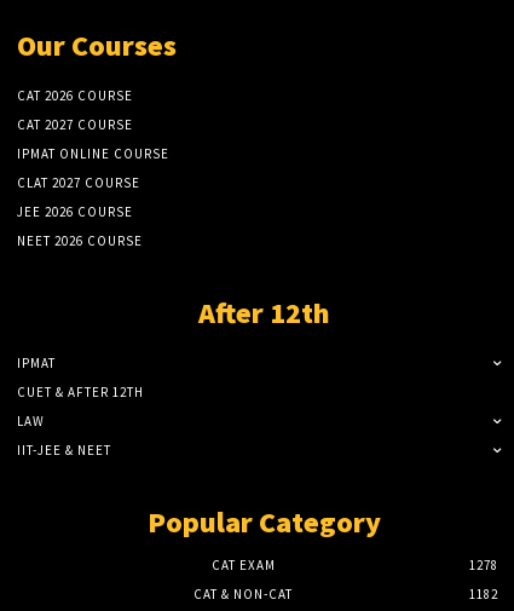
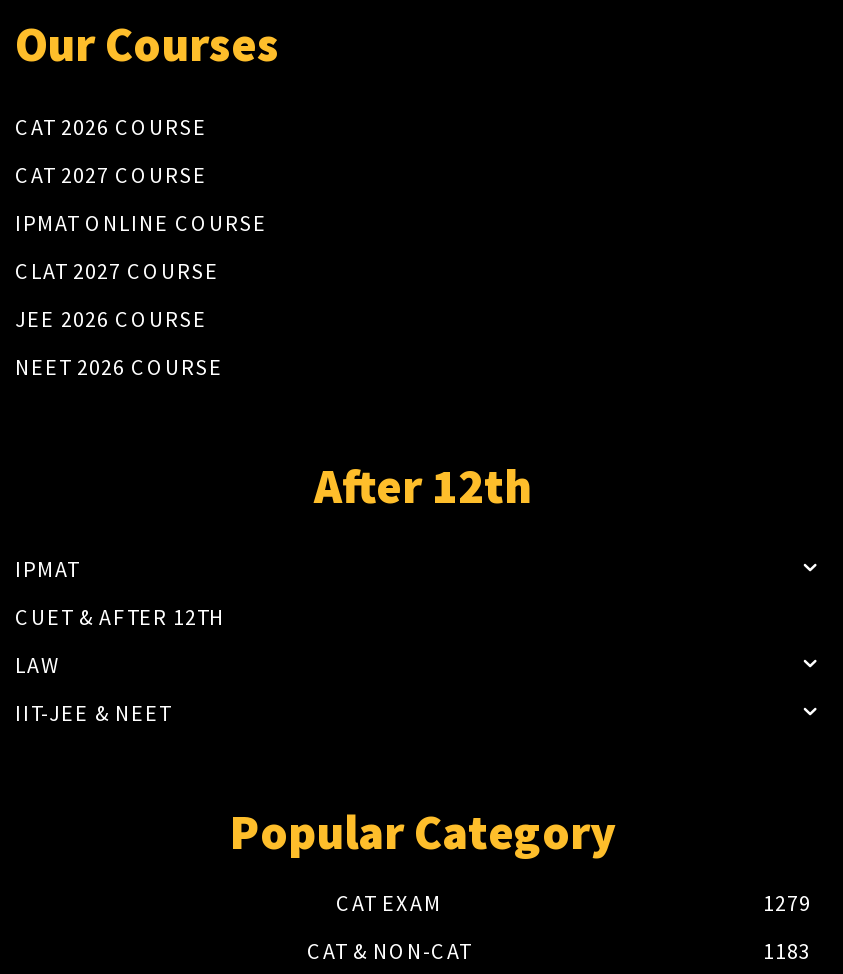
- 1278
+ 1279

- 1182
+ 1183
